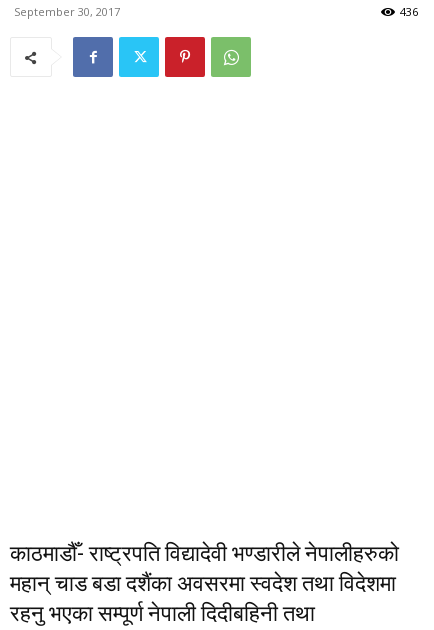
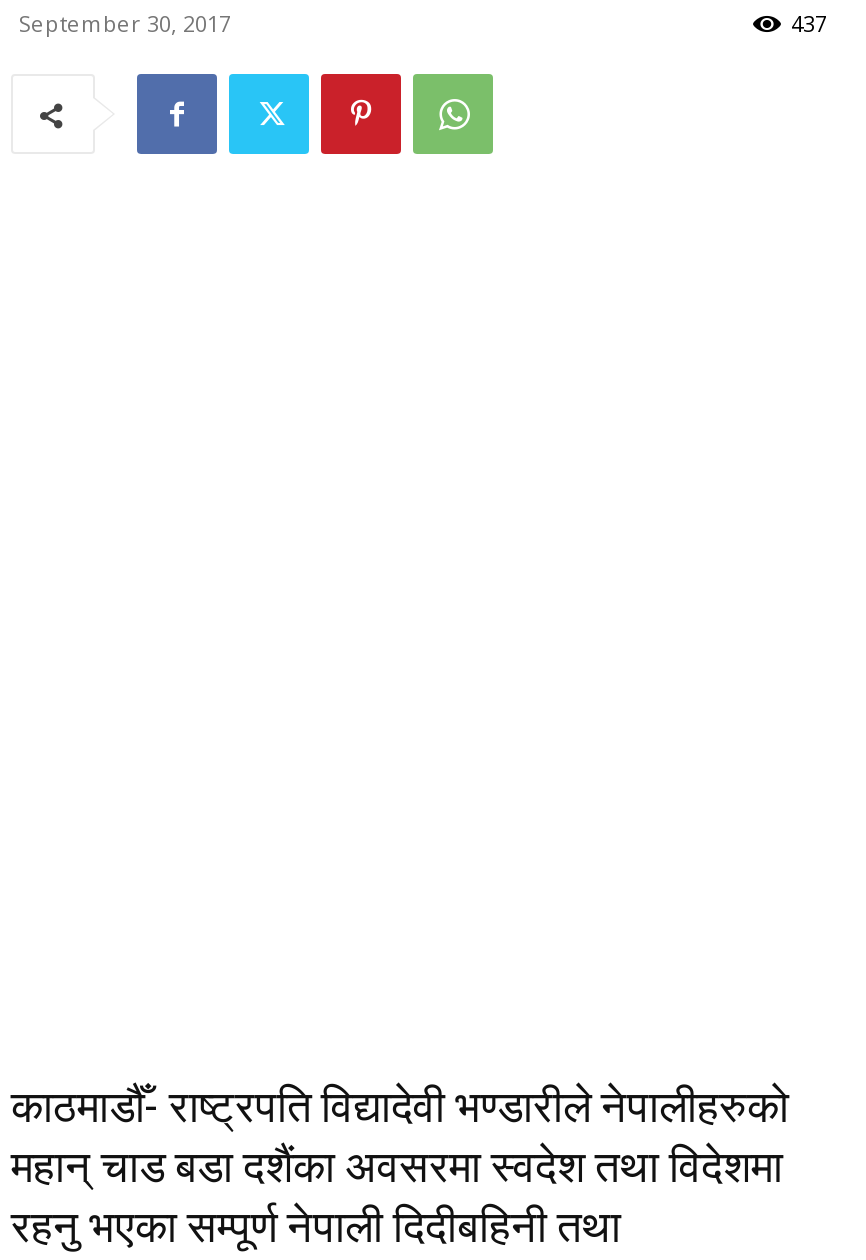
- 436
+ 437
